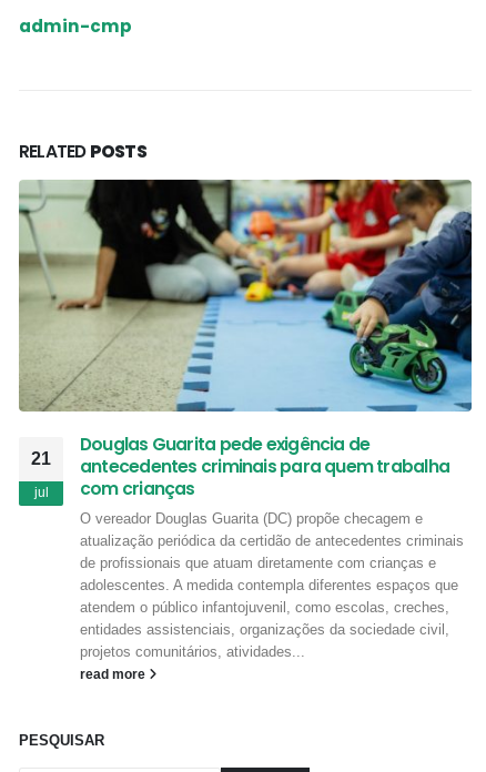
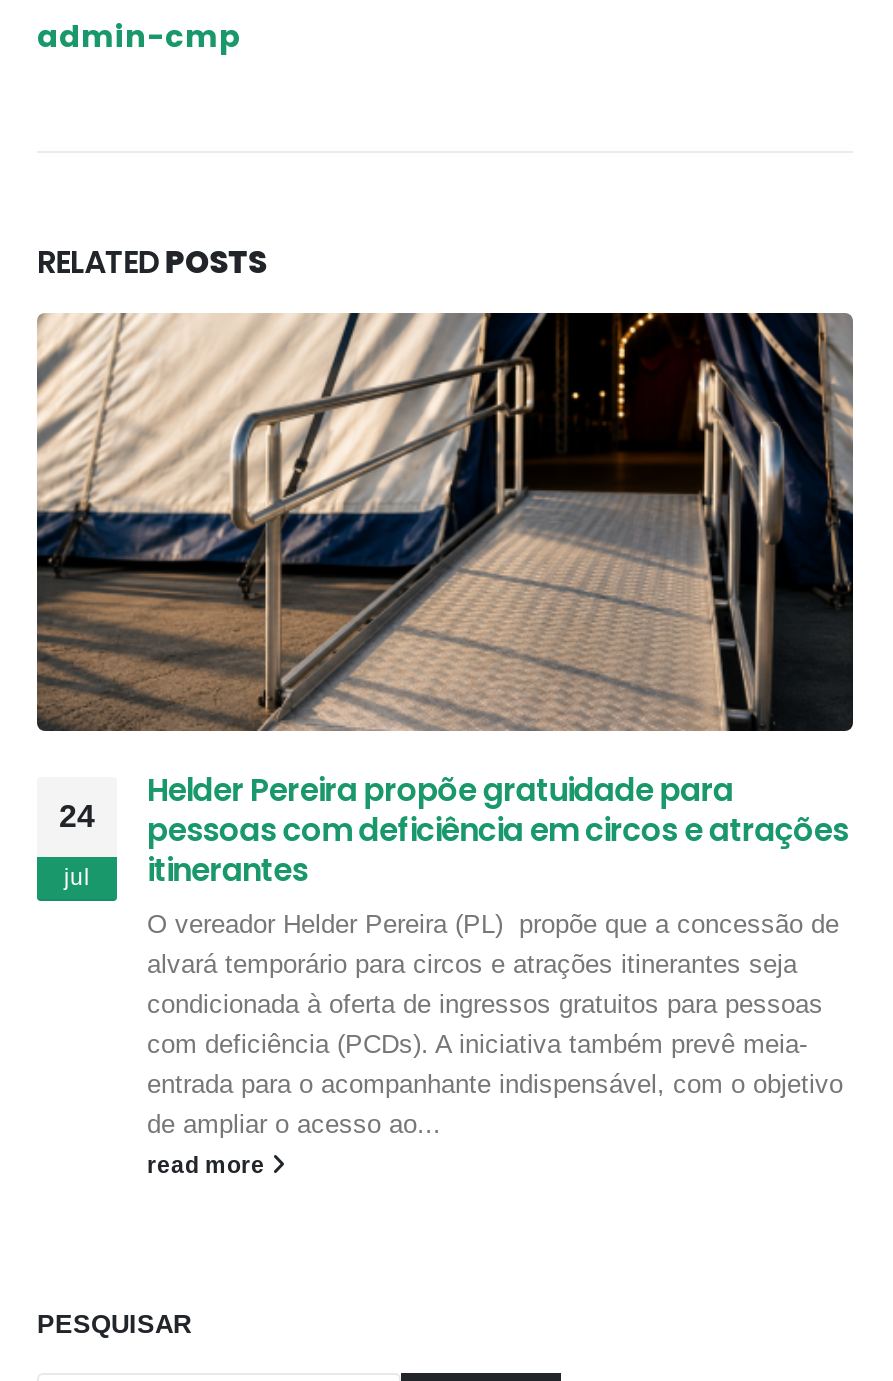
- [image]
- Douglas Guarita pede exigência de
- antecedentes criminais para quem trabalha
- com crianças
- O vereador Douglas Guarita (DC) propõe checagem e
- atualização periódica da certidão de antecedentes criminais
- de profissionais que atuam diretamente com crianças e
- adolescentes. A medida contempla diferentes espaços que
- atendem o público infantojuvenil, como escolas, creches,
- entidades assistenciais, organizações da sociedade civil,
- projetos comunitários, atividades...
+ [image]
+ Helder Pereira propõe gratuidade para
+ pessoas com deficiência em circos e atrações
+ itinerantes
+ O vereador Helder Pereira (PL) propõe que a concessão de
+ alvará temporário para circos e atrações itinerantes seja
+ condicionada à oferta de ingressos gratuitos para pessoas
+ com deficiência (PCDs). A iniciativa também prevê meia-
+ entrada para o acompanhante indispensável, com o objetivo
+ de ampliar o acesso ao...

- 21
+ 24

moved up: read more
